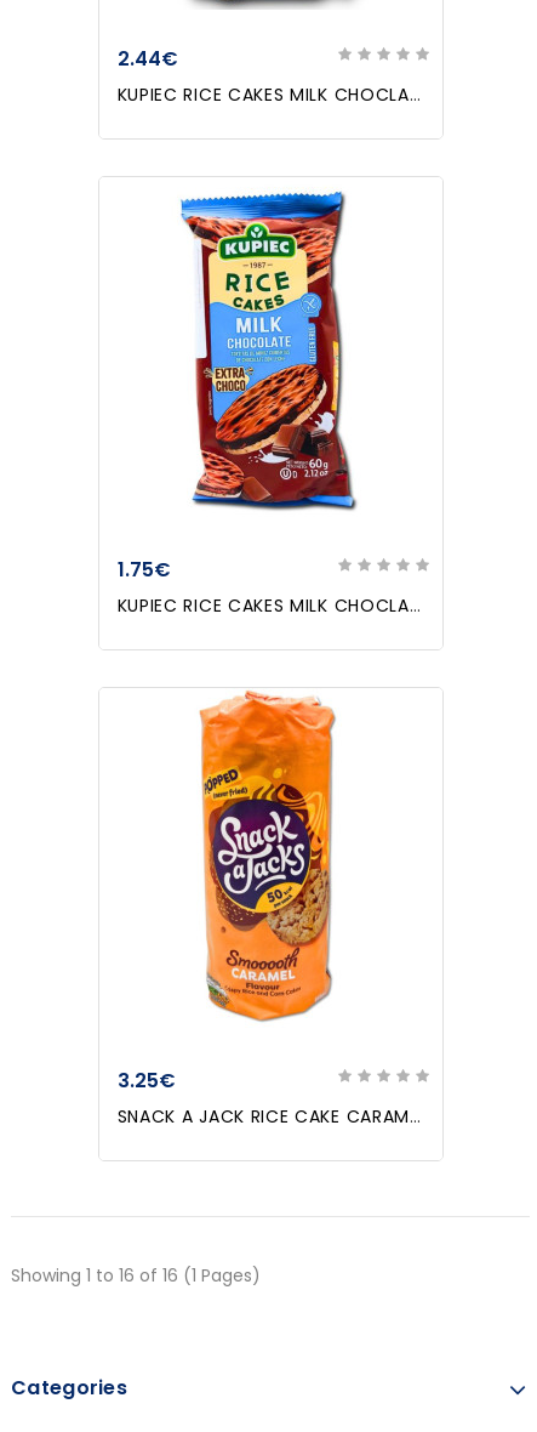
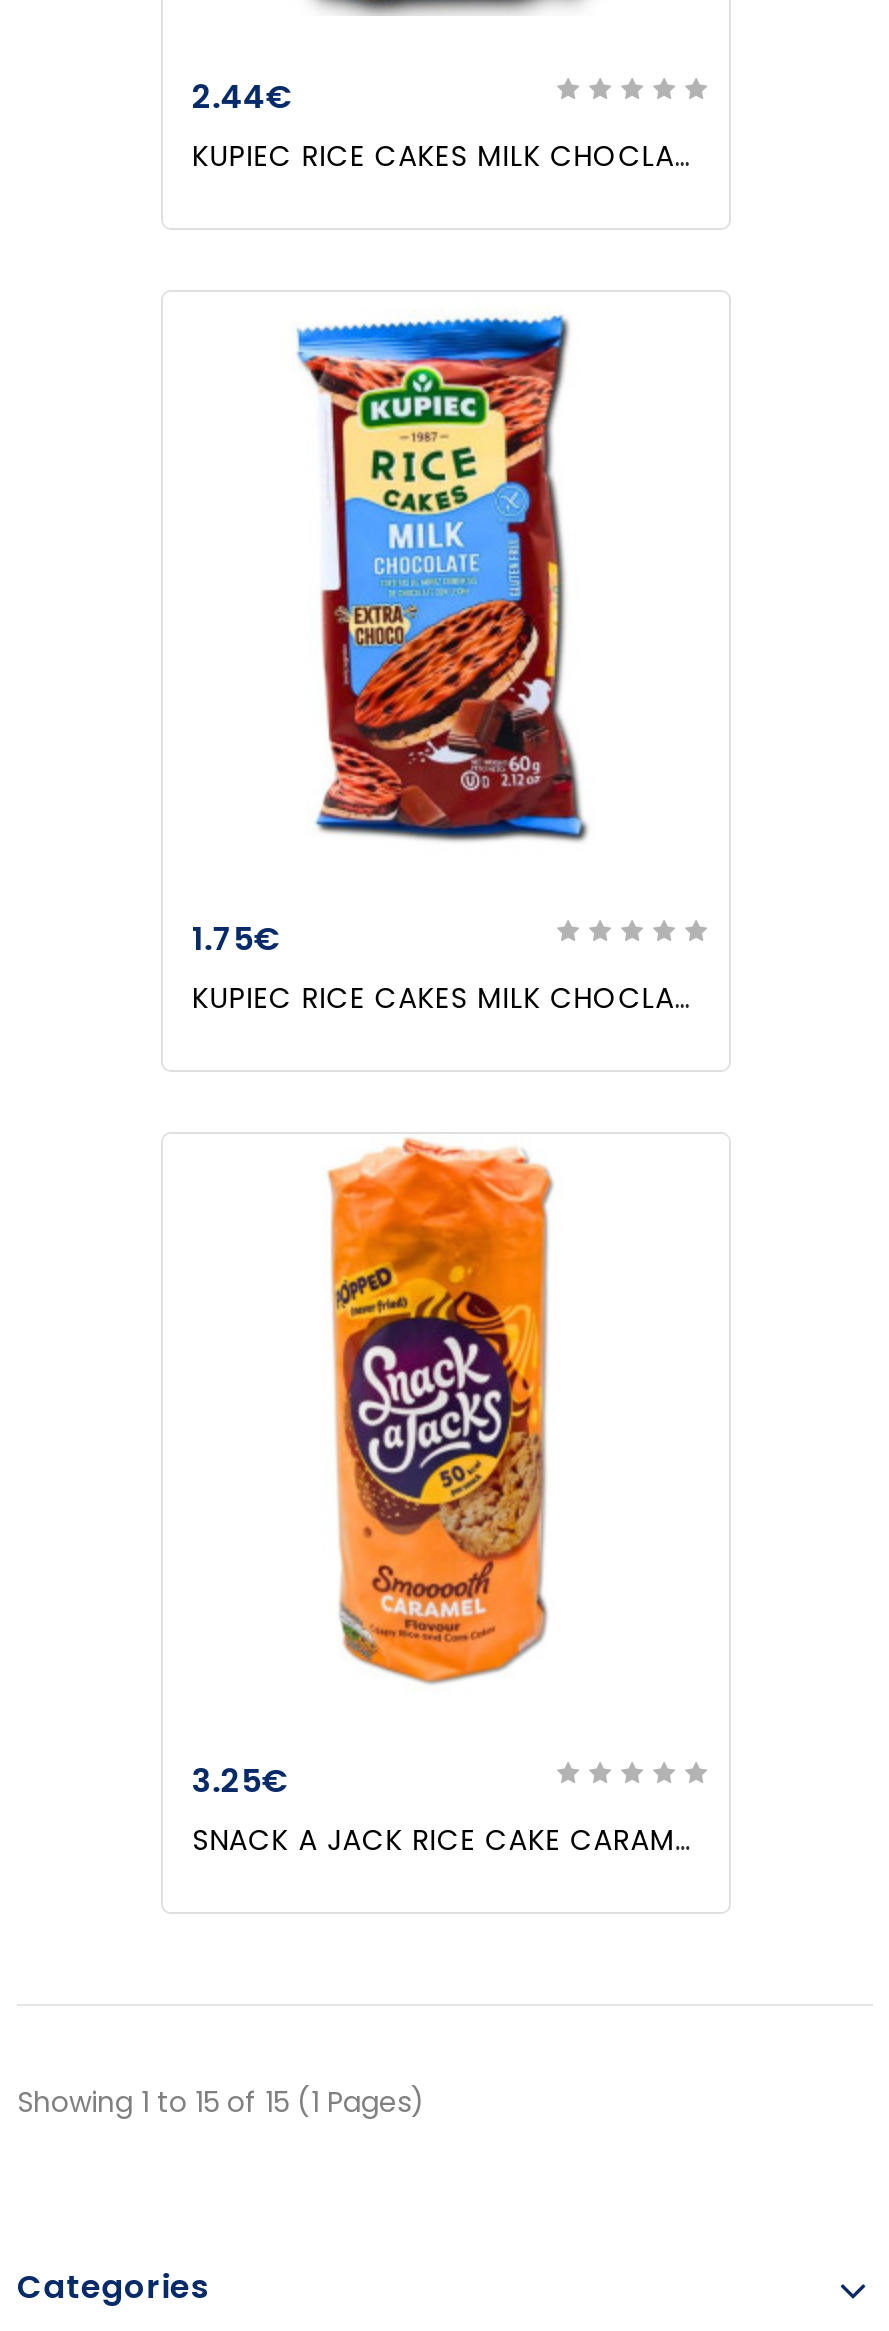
- Showing 1 to 16 of 16 (1 Pages)
+ Showing 1 to 15 of 15 (1 Pages)
